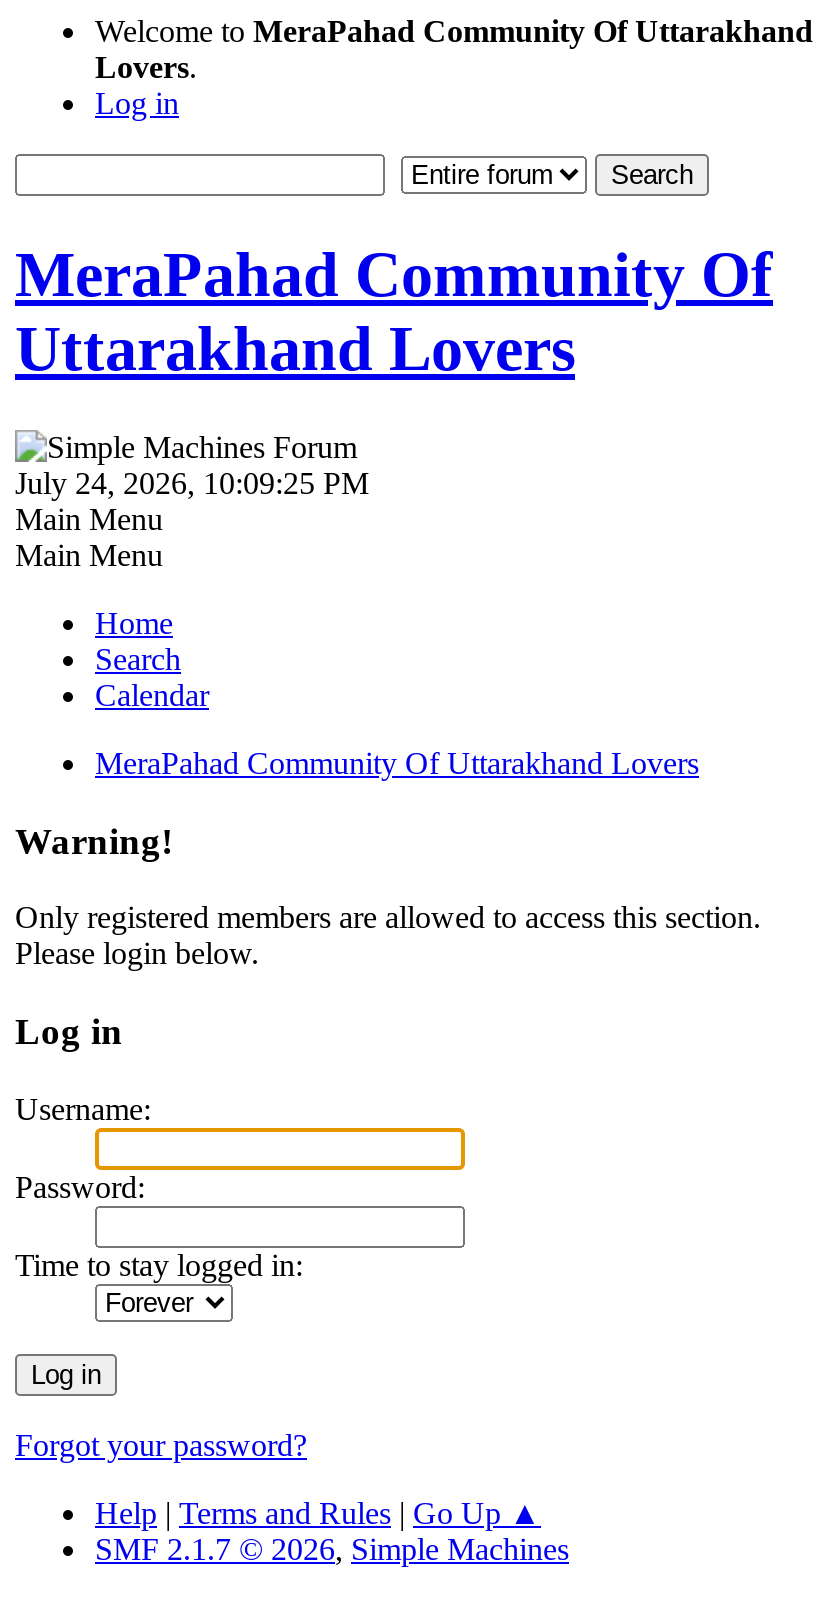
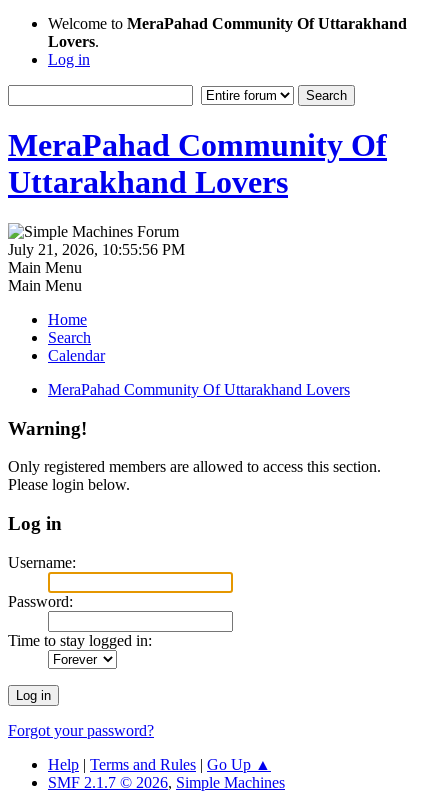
- July 24, 2026, 10:09:25 PM
+ July 21, 2026, 10:55:56 PM
